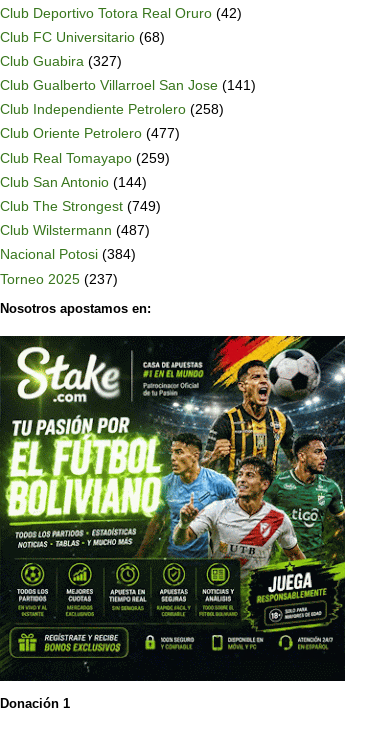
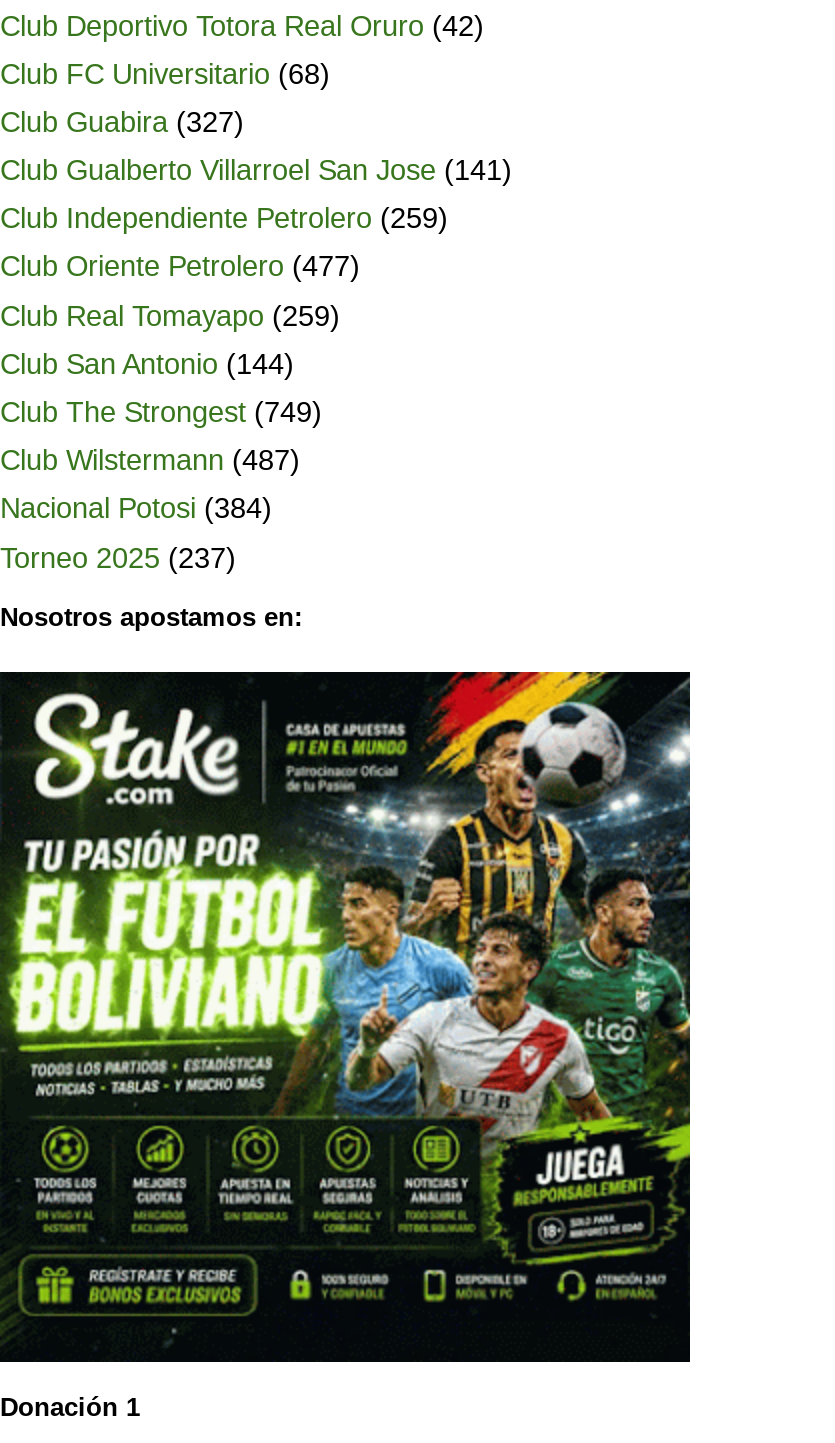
- Club Independiente Petrolero (258)
+ Club Independiente Petrolero (259)

- [image]
+ [image]

- [image]
+ [image]
